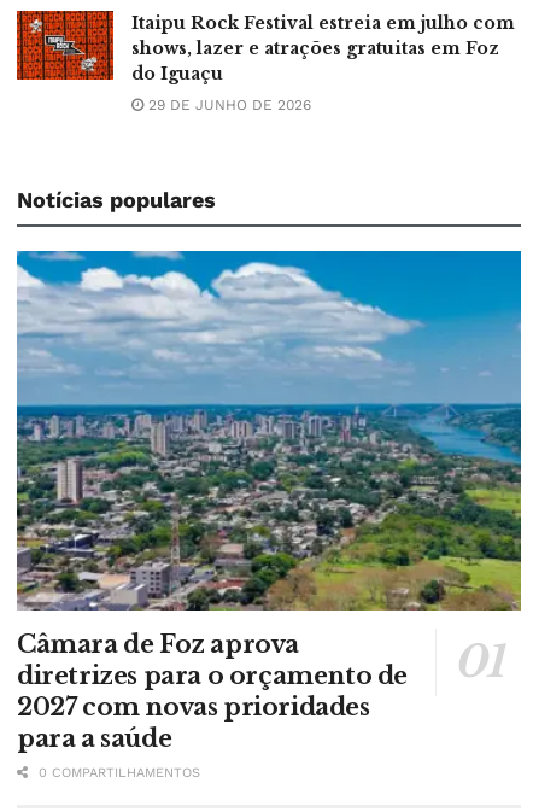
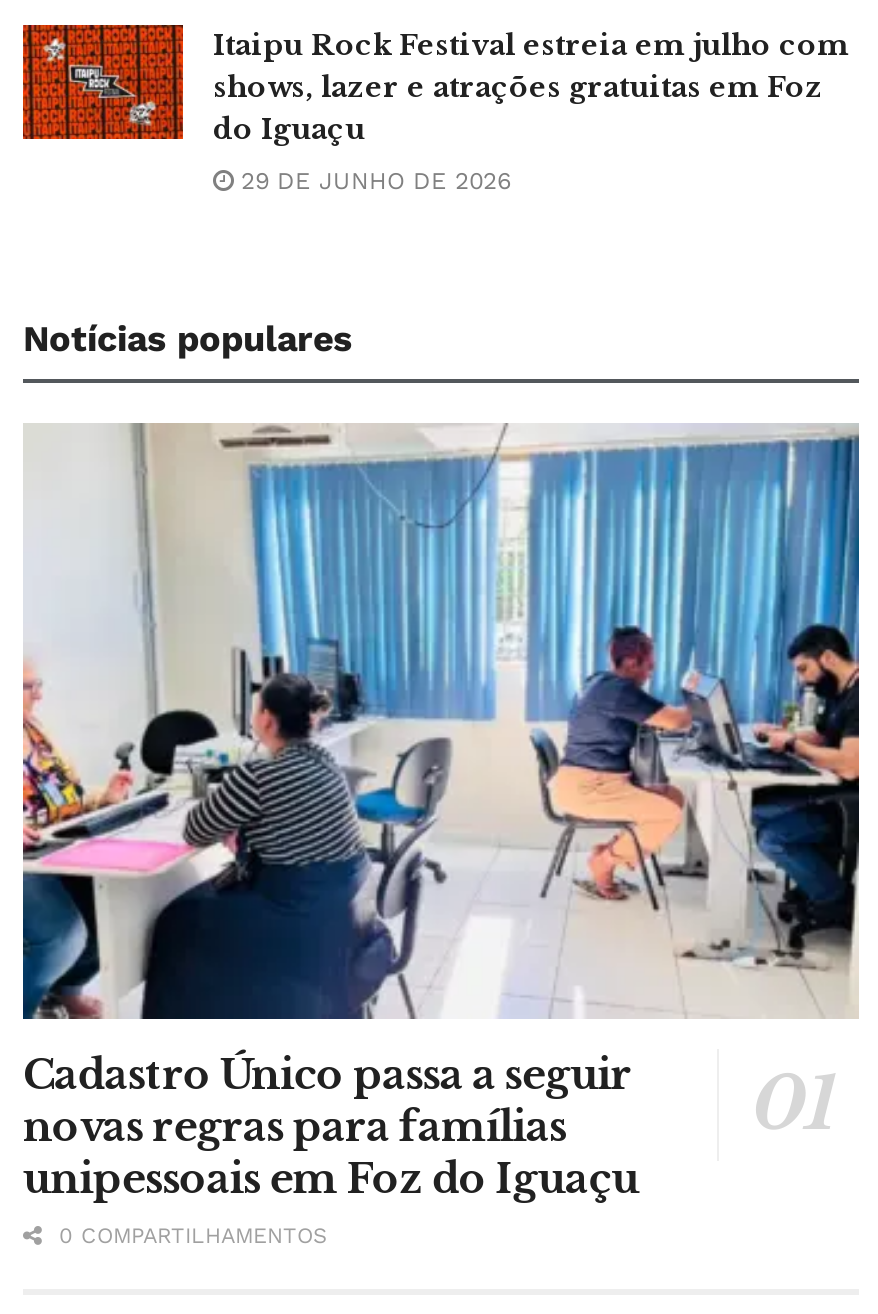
- [image]
- Câmara de Foz aprova
- diretrizes para o orçamento de
- 2027 com novas prioridades
- para a saúde
+ [image]
+ Cadastro Único passa a seguir
+ novas regras para famílias
+ unipessoais em Foz do Iguaçu
